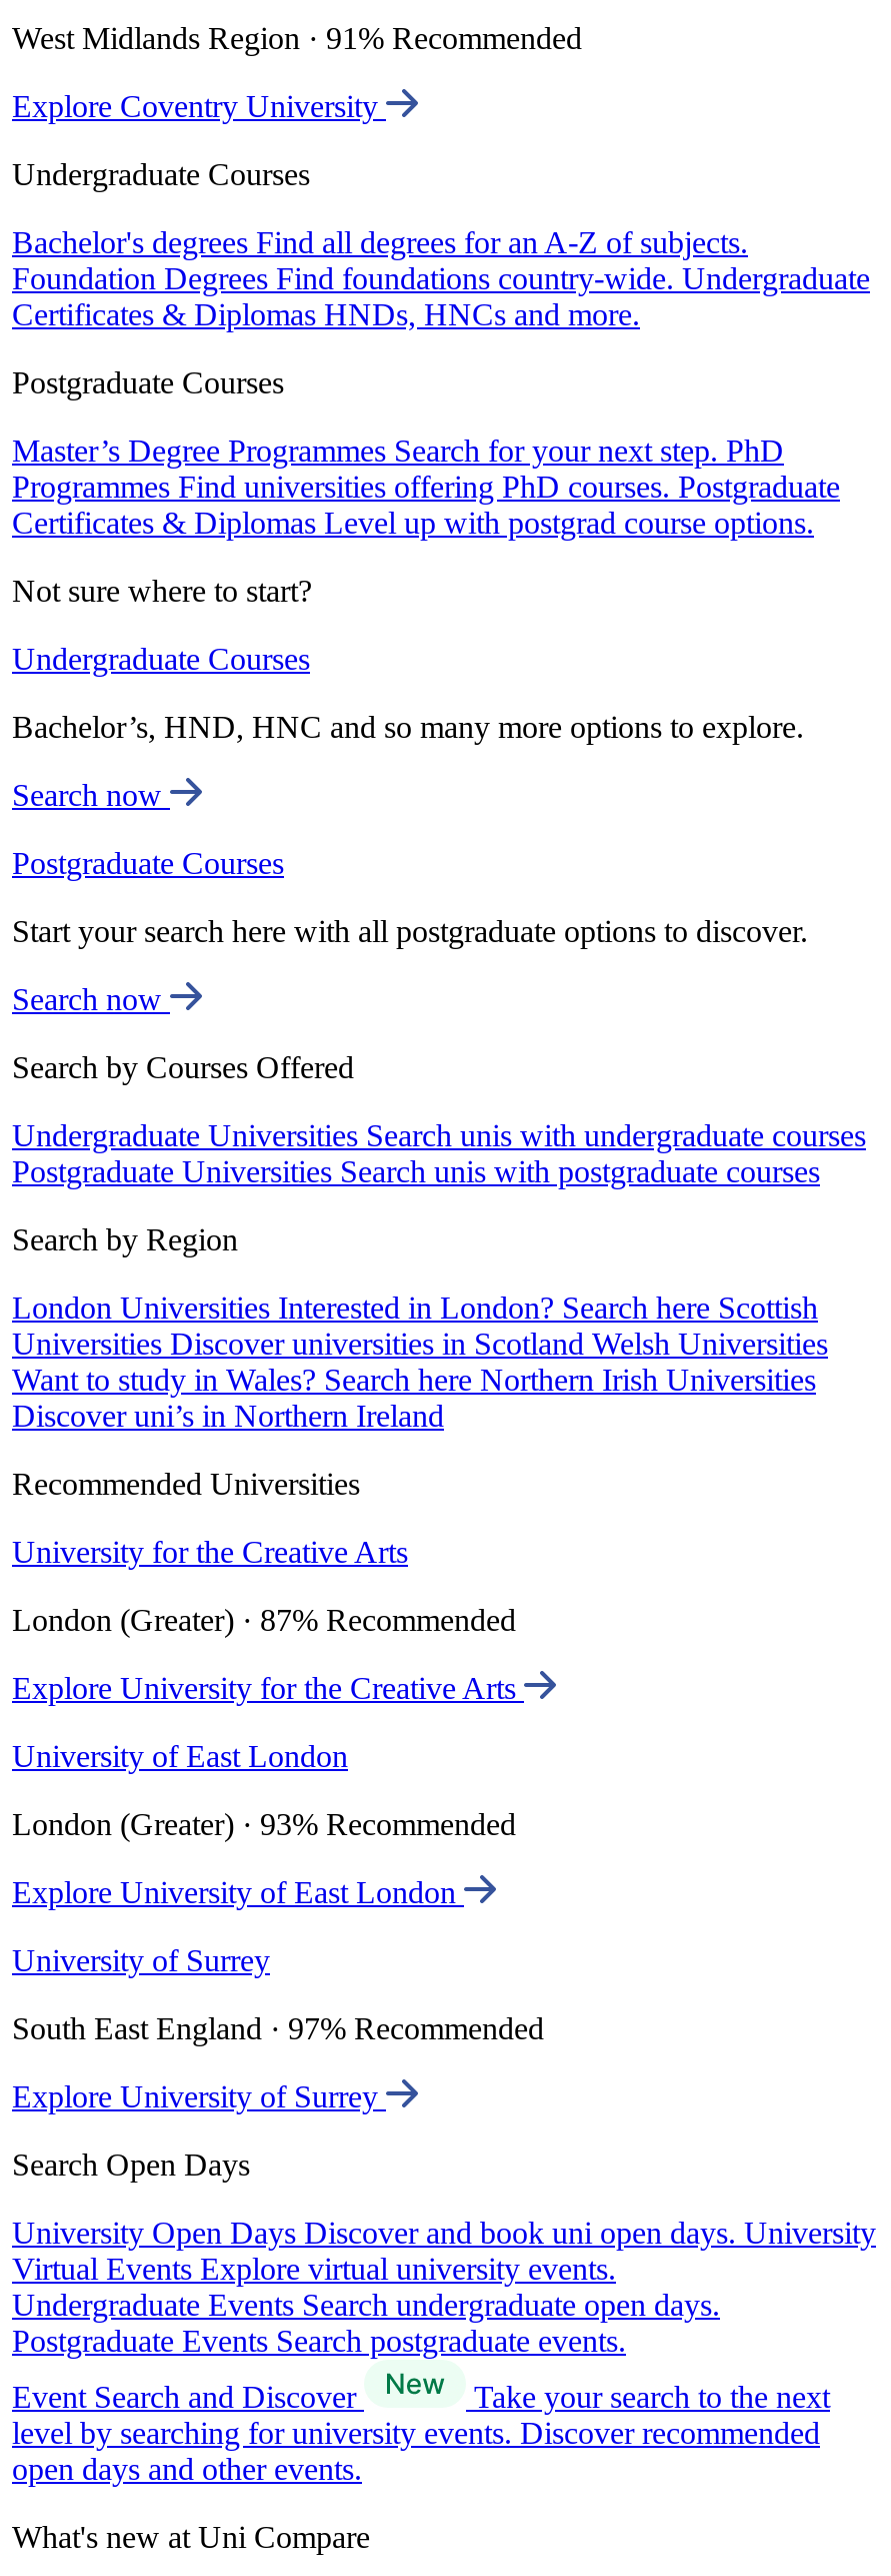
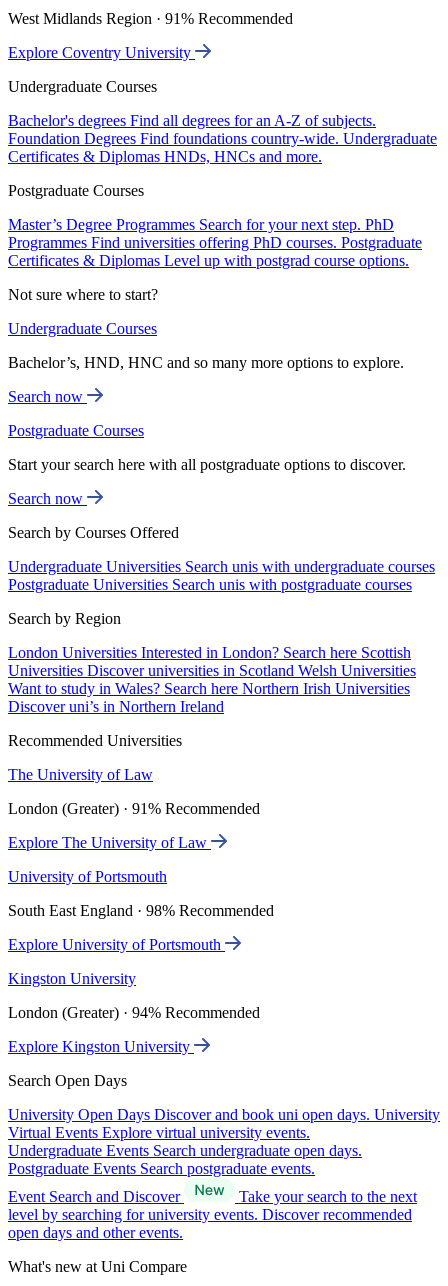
- University for the Creative Arts
+ The University of Law

- London (Greater) · 87% Recommended
+ London (Greater) · 91% Recommended

- Explore University for the Creative Arts
+ Explore The University of Law

- University of East London
+ University of Portsmouth

- London (Greater) · 93% Recommended
+ South East England · 98% Recommended

- Explore University of East London
+ Explore University of Portsmouth

- University of Surrey
+ Kingston University

- South East England · 97% Recommended
+ London (Greater) · 94% Recommended

- Explore University of Surrey
+ Explore Kingston University
